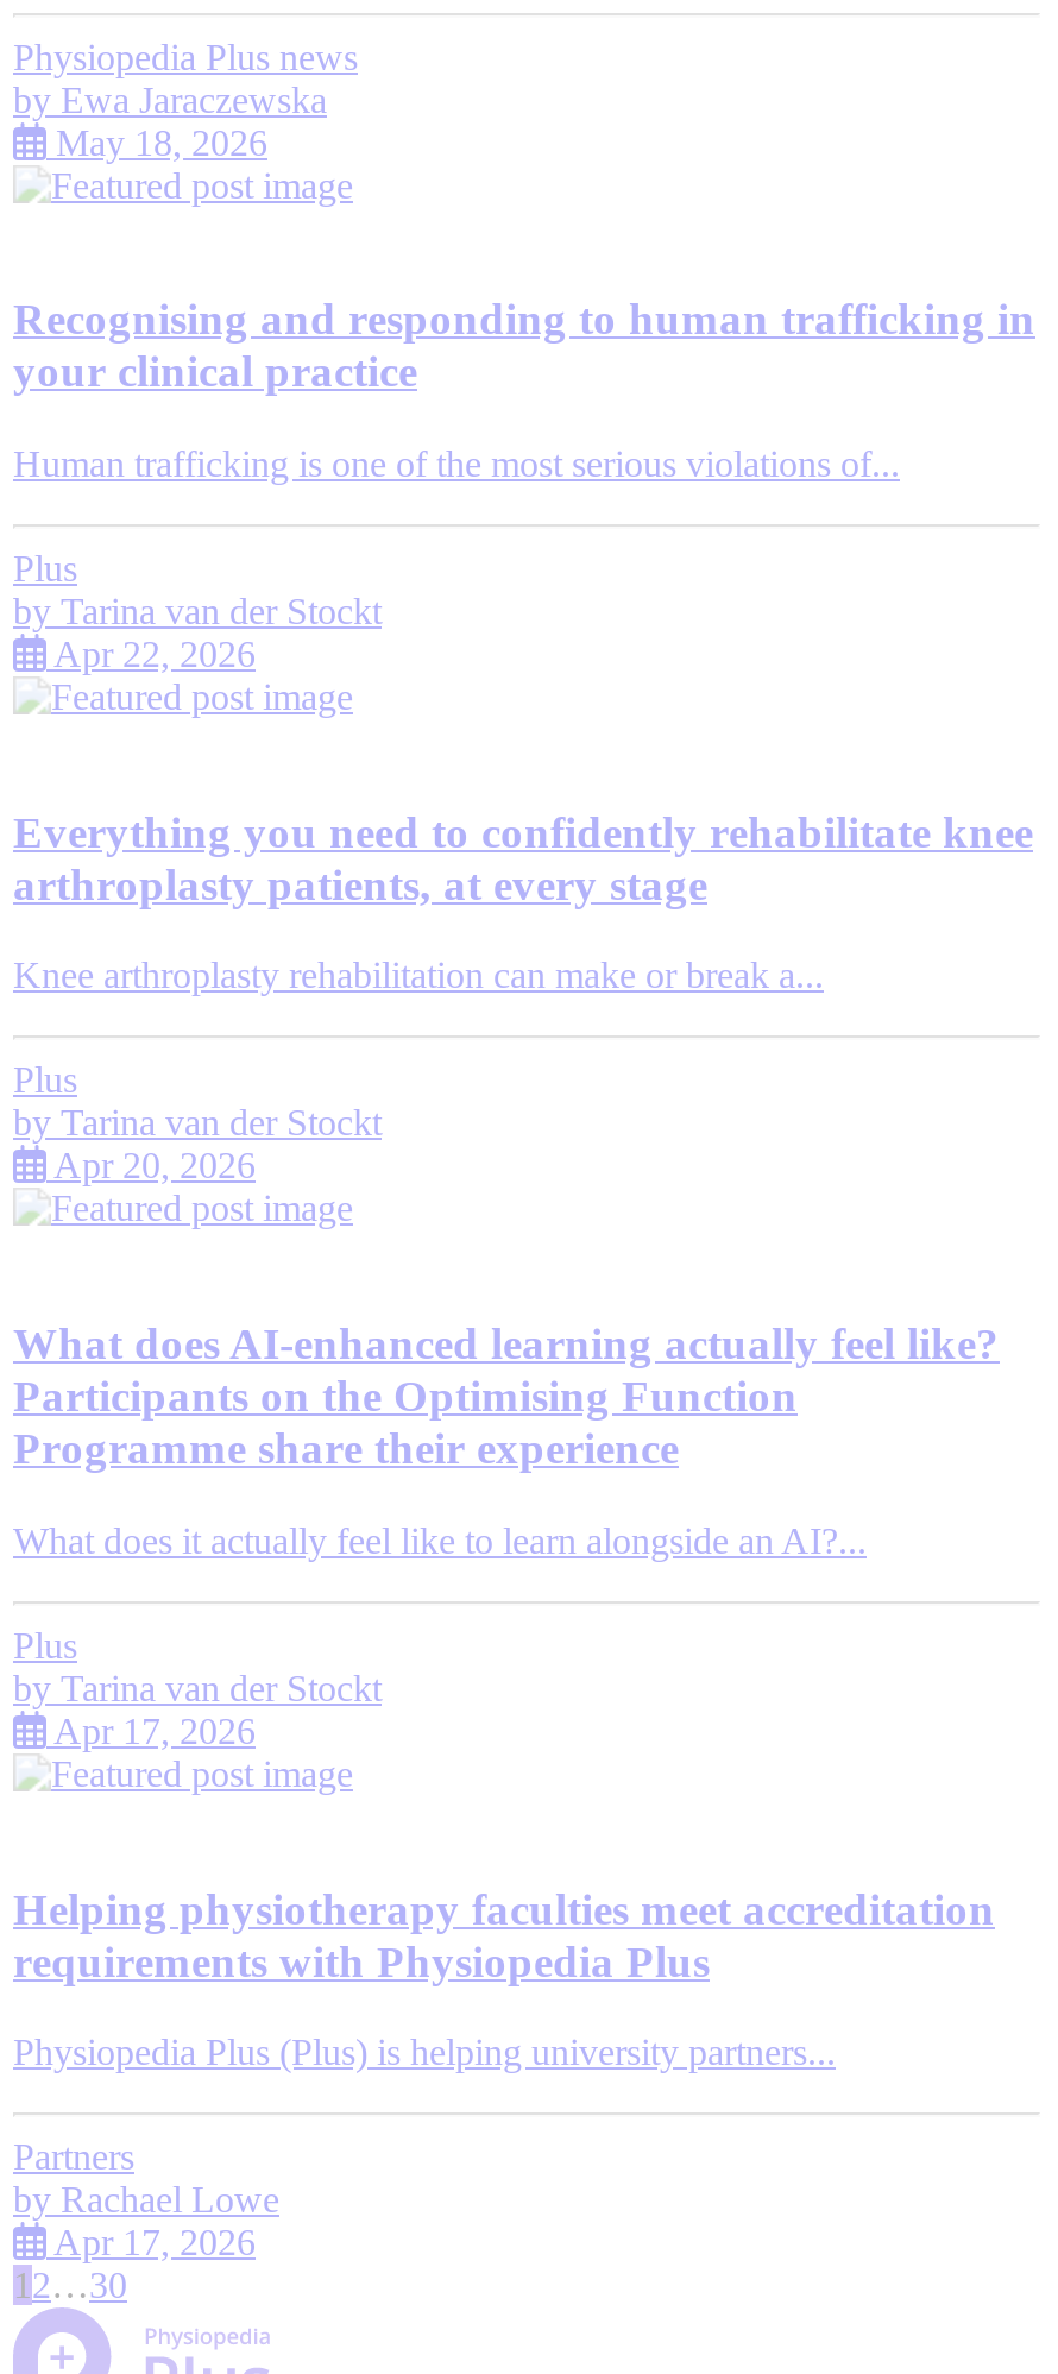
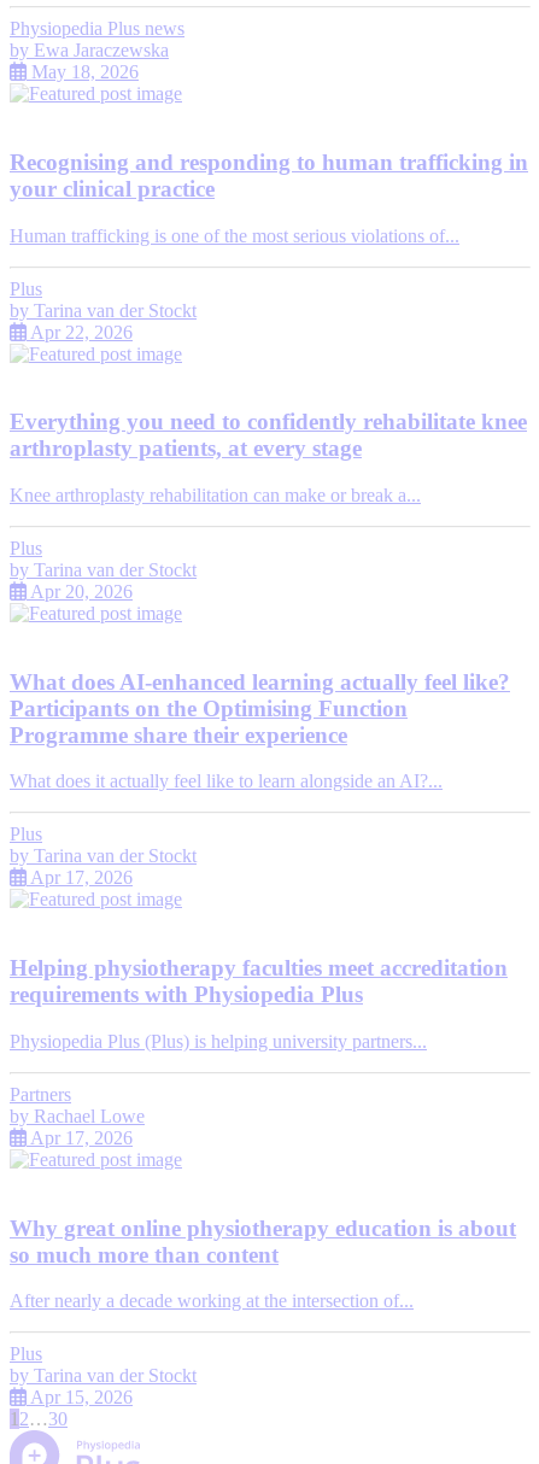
+ Why great online physiotherapy education is about
+ so much more than content
+ After nearly a decade working at the intersection of...
+ Plus
+ by Tarina van der Stockt
+ Apr 15, 2026
